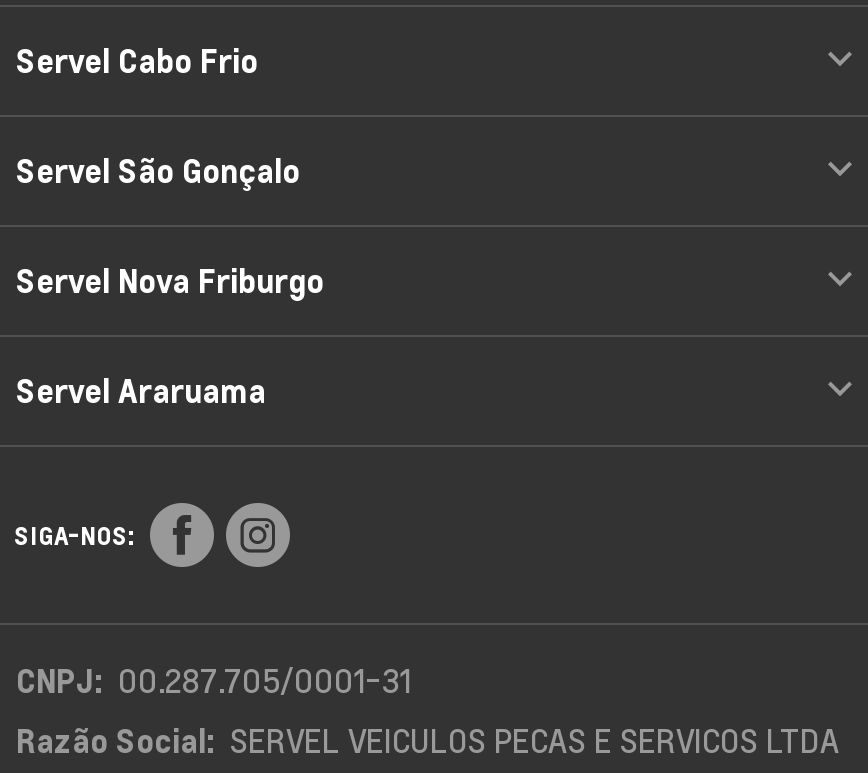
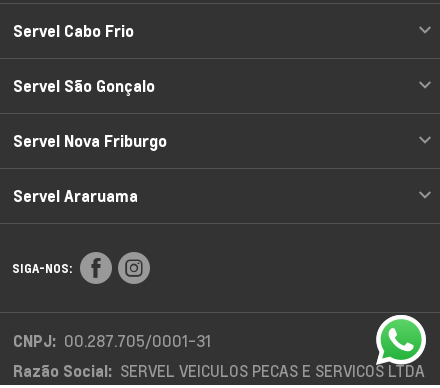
+ [image]
